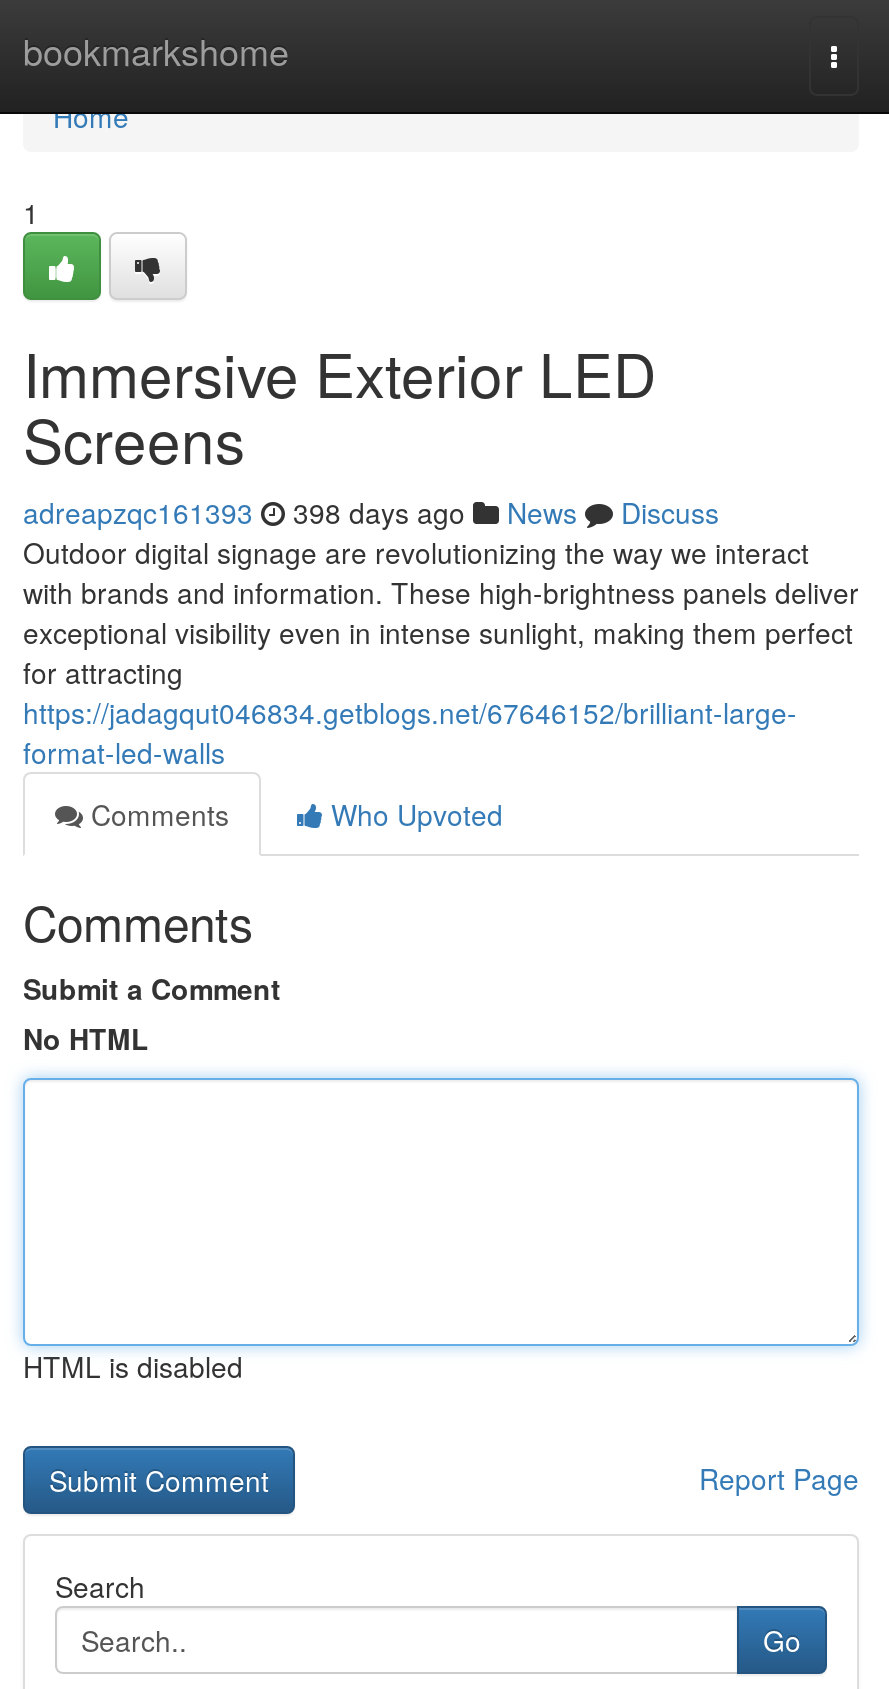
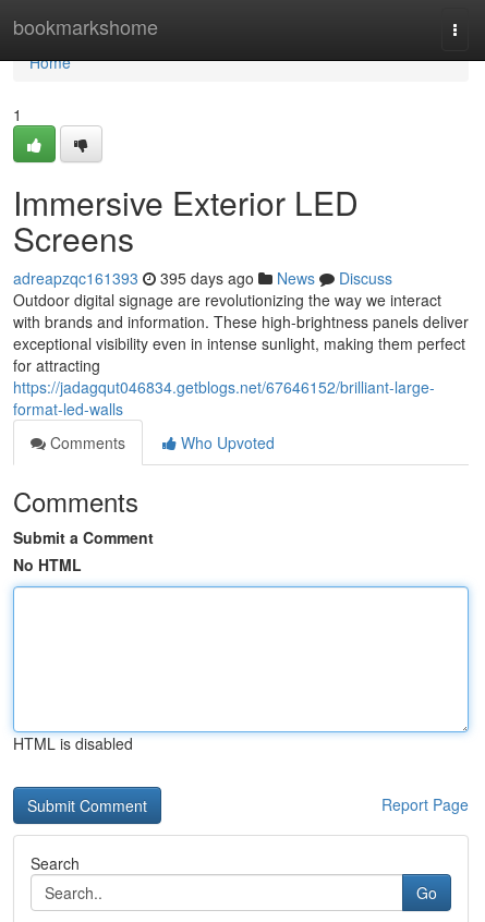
- adreapzqc161393 398 days ago News Discuss
+ adreapzqc161393 395 days ago News Discuss
